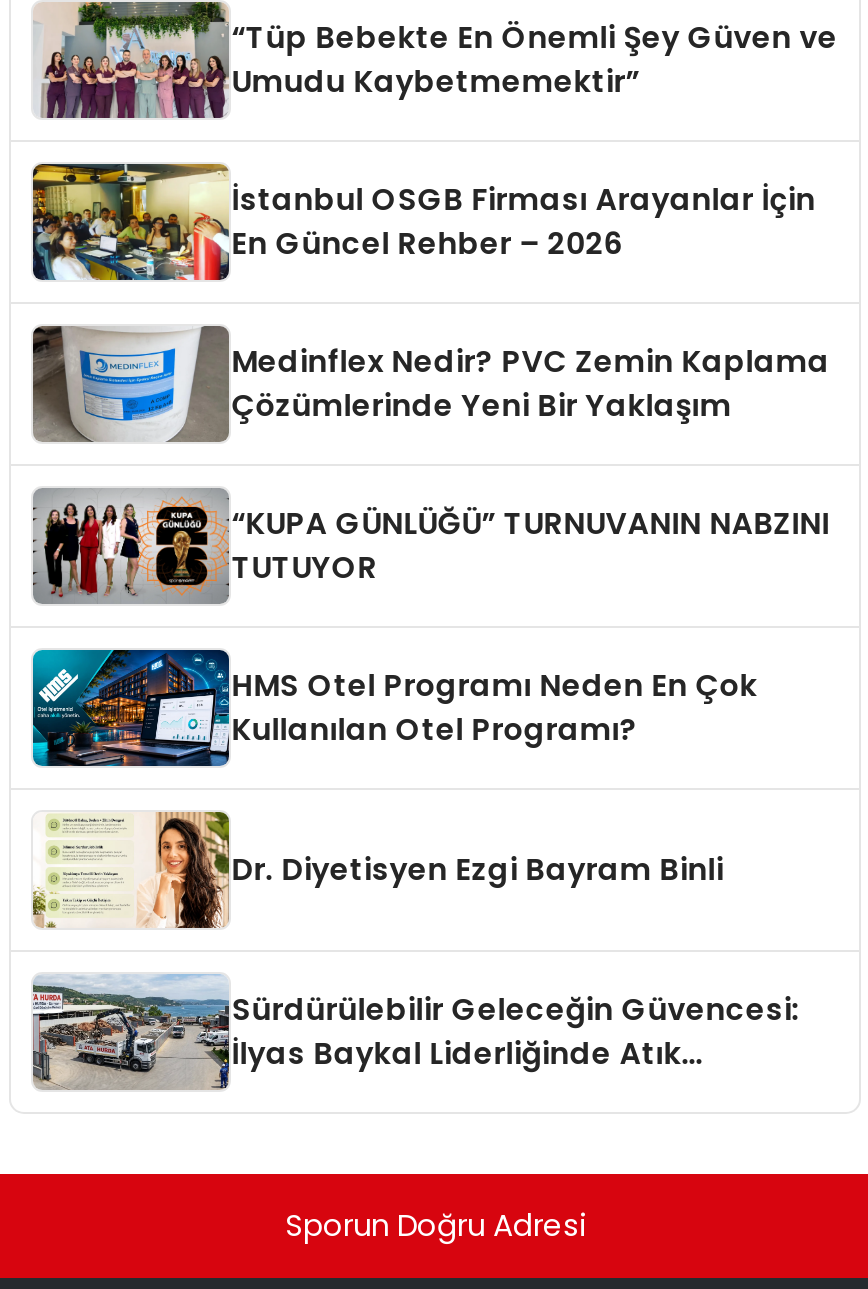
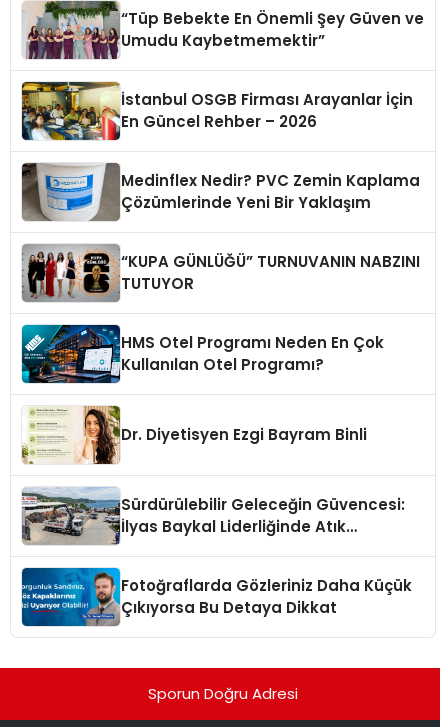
+ [image]
+ Fotoğraflarda Gözleriniz Daha Küçük
+ Çıkıyorsa Bu Detaya Dikkat
